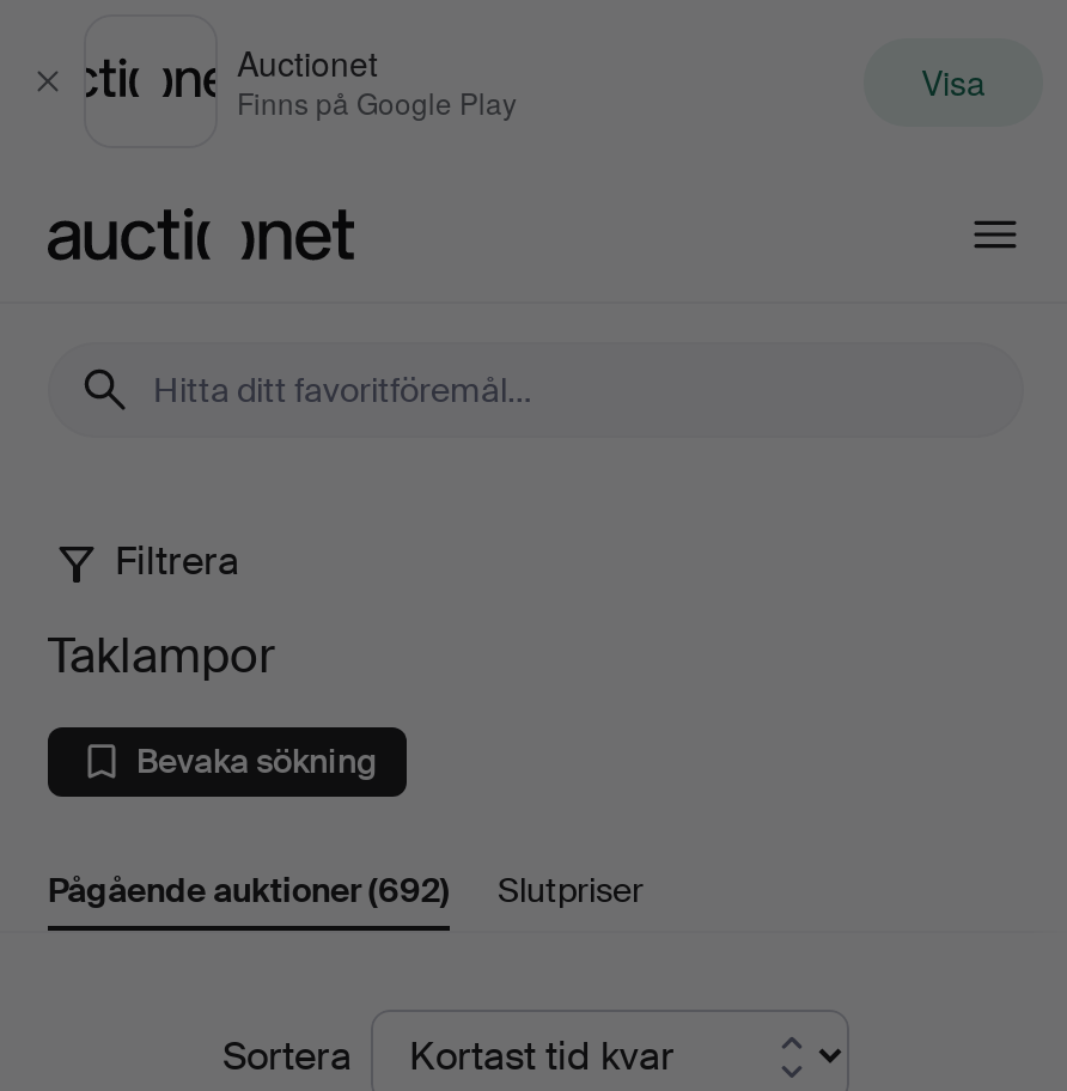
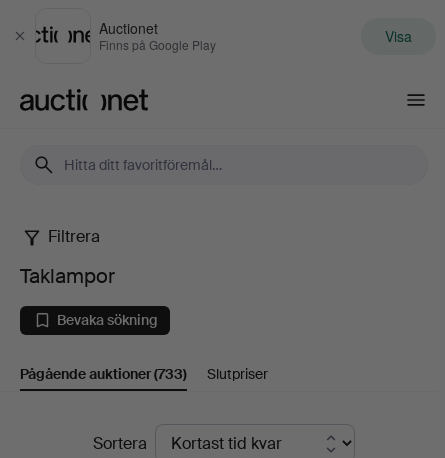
- Pågående auktioner(692)
+ Pågående auktioner(733)
